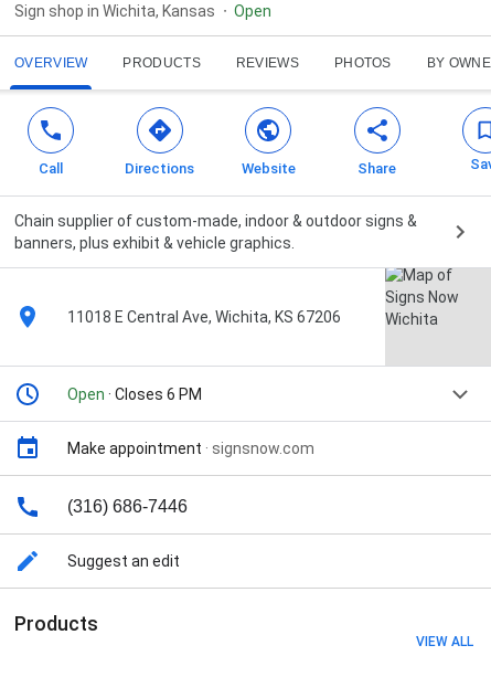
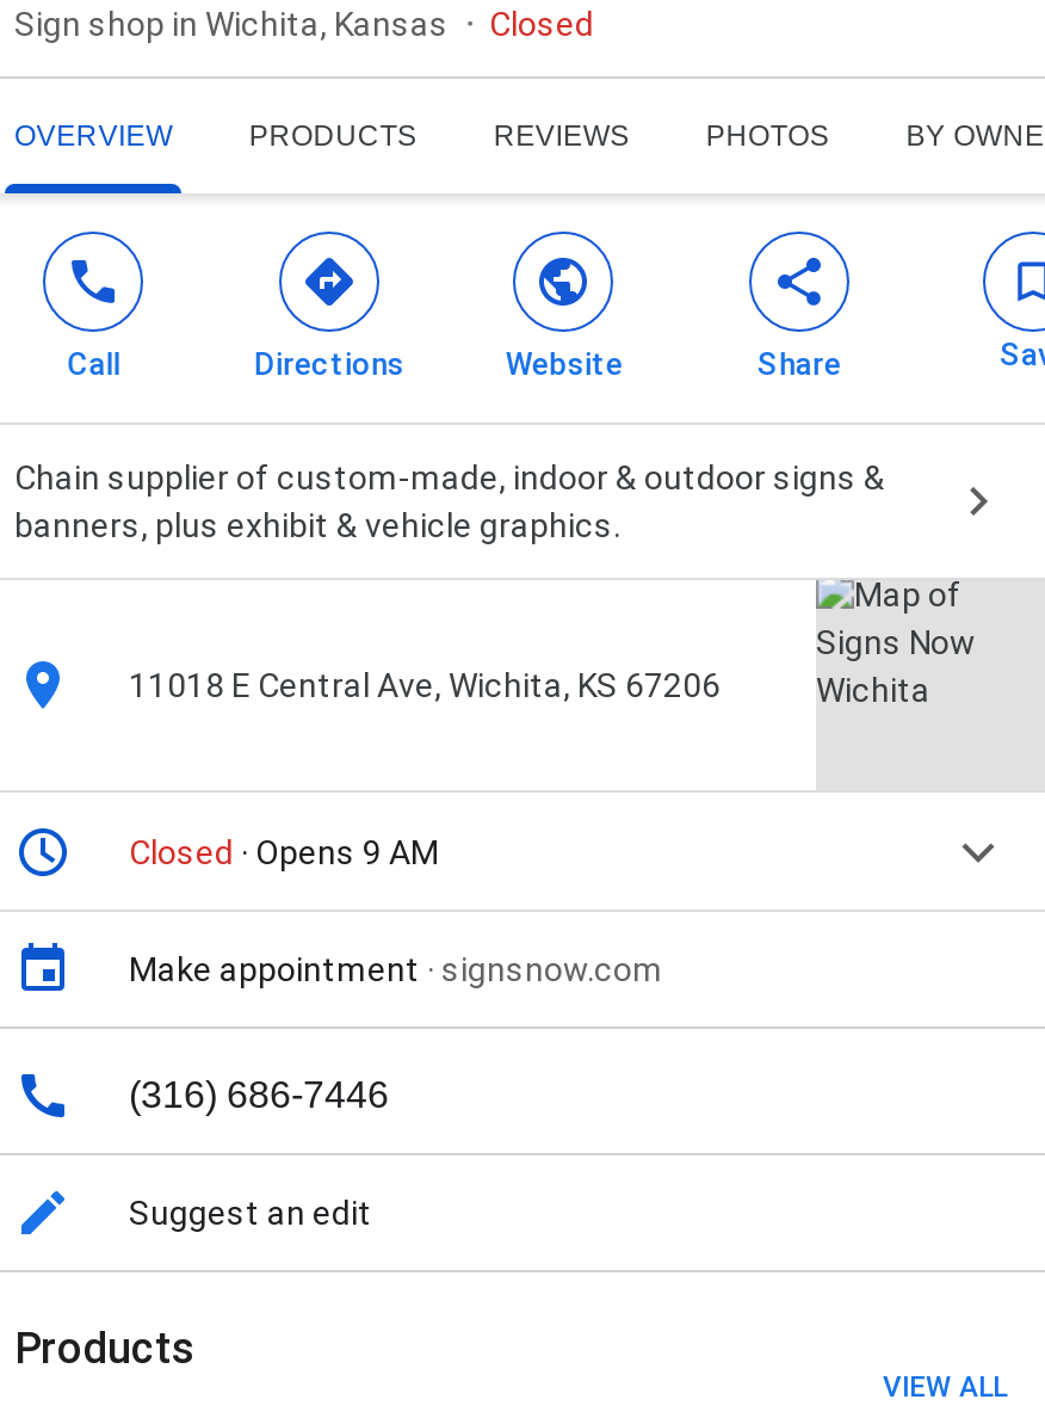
- Open
+ Closed

- Open · Closes 6 PM
+ Closed · Opens 9 AM
